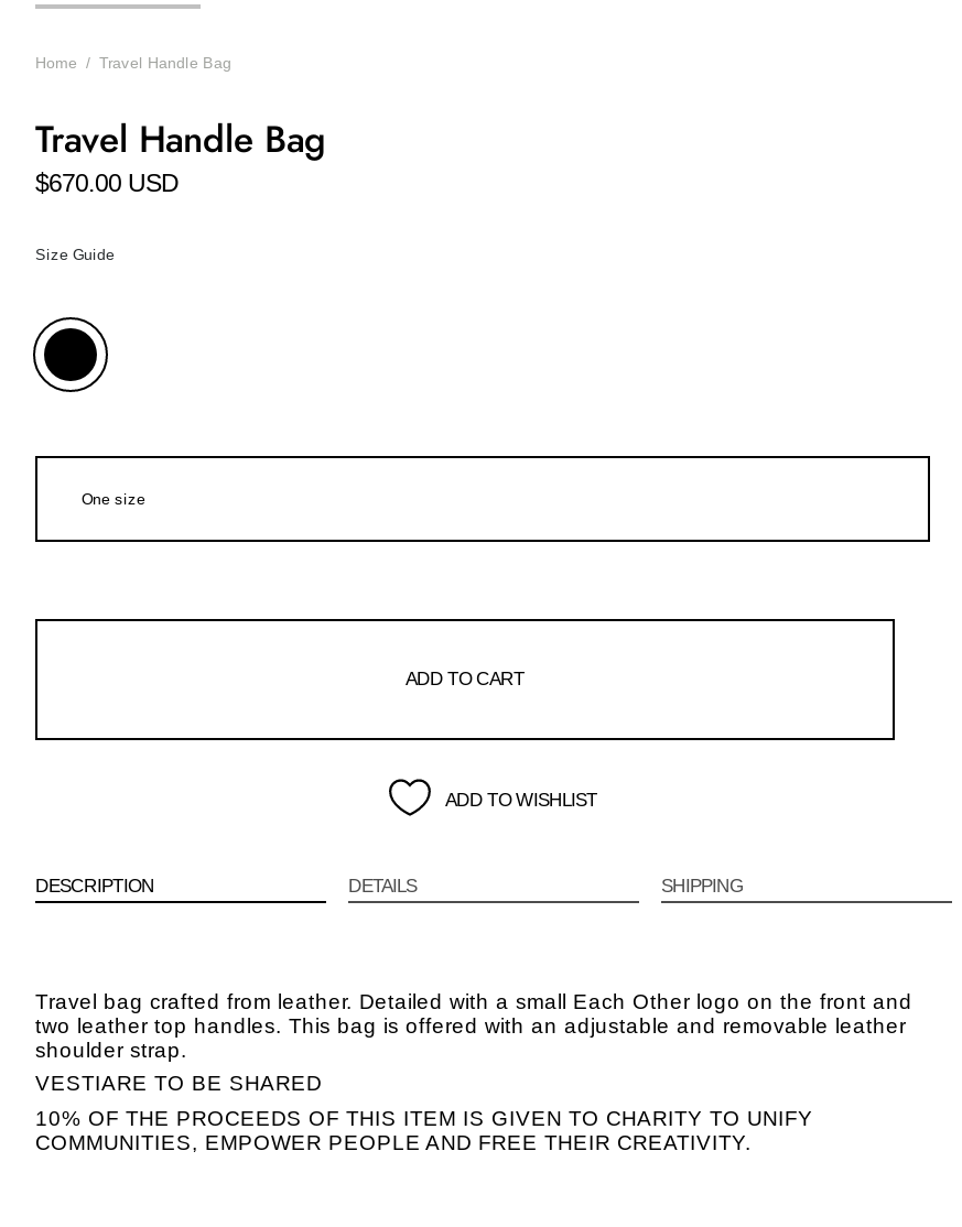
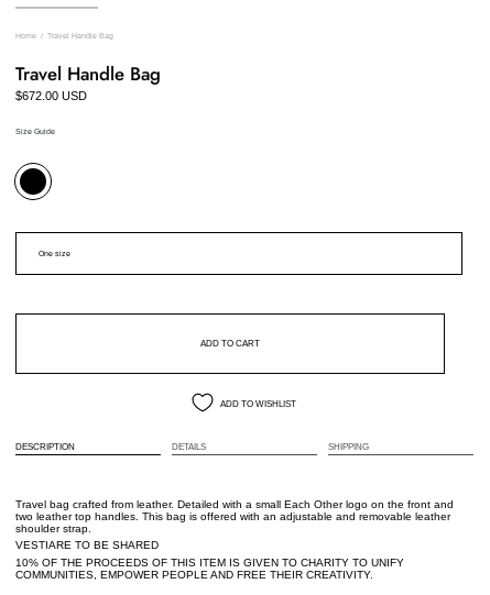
- $670.00 USD
+ $672.00 USD
